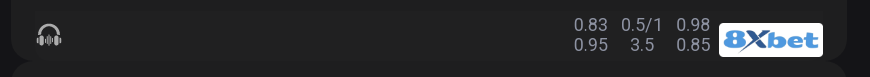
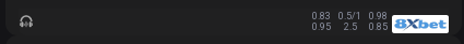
- 0.95 3.5 0.85
+ 0.95 2.5 0.85
